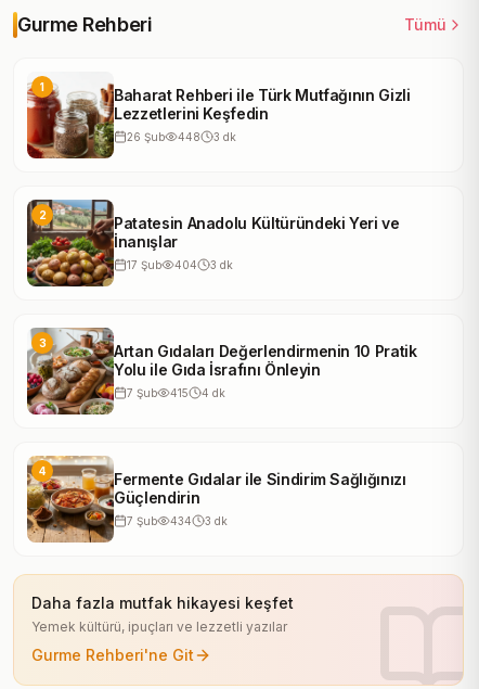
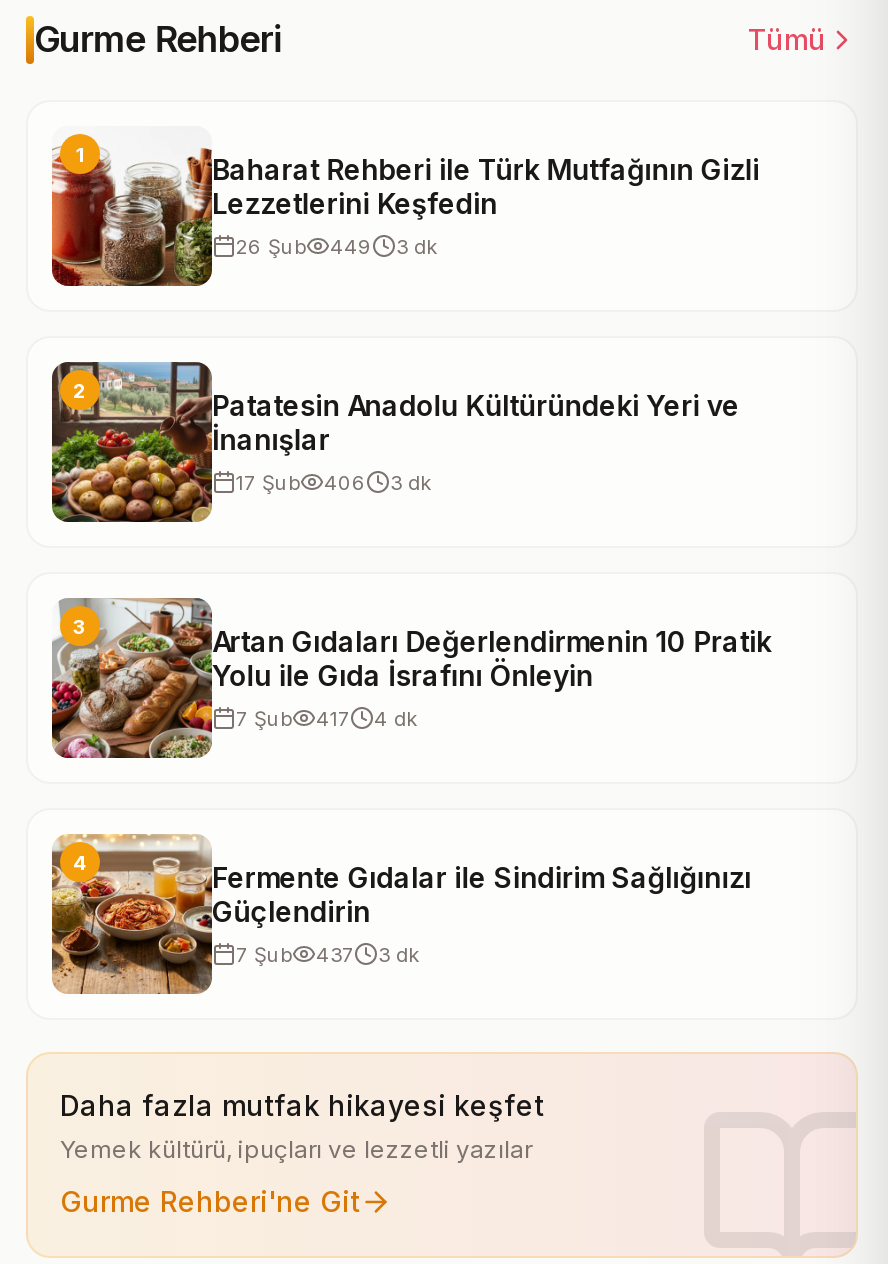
- 26 Şub 448 3 dk
+ 26 Şub 449 3 dk

- 17 Şub 404 3 dk
+ 17 Şub 406 3 dk

- 7 Şub 415 4 dk
+ 7 Şub 417 4 dk

- 7 Şub 434 3 dk
+ 7 Şub 437 3 dk
